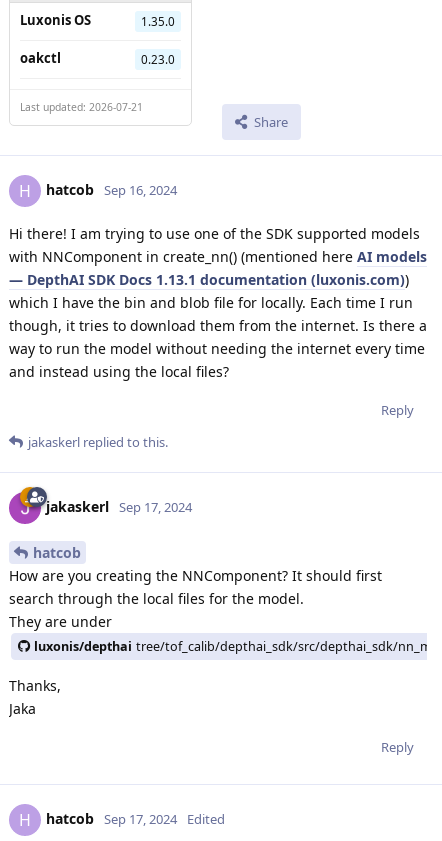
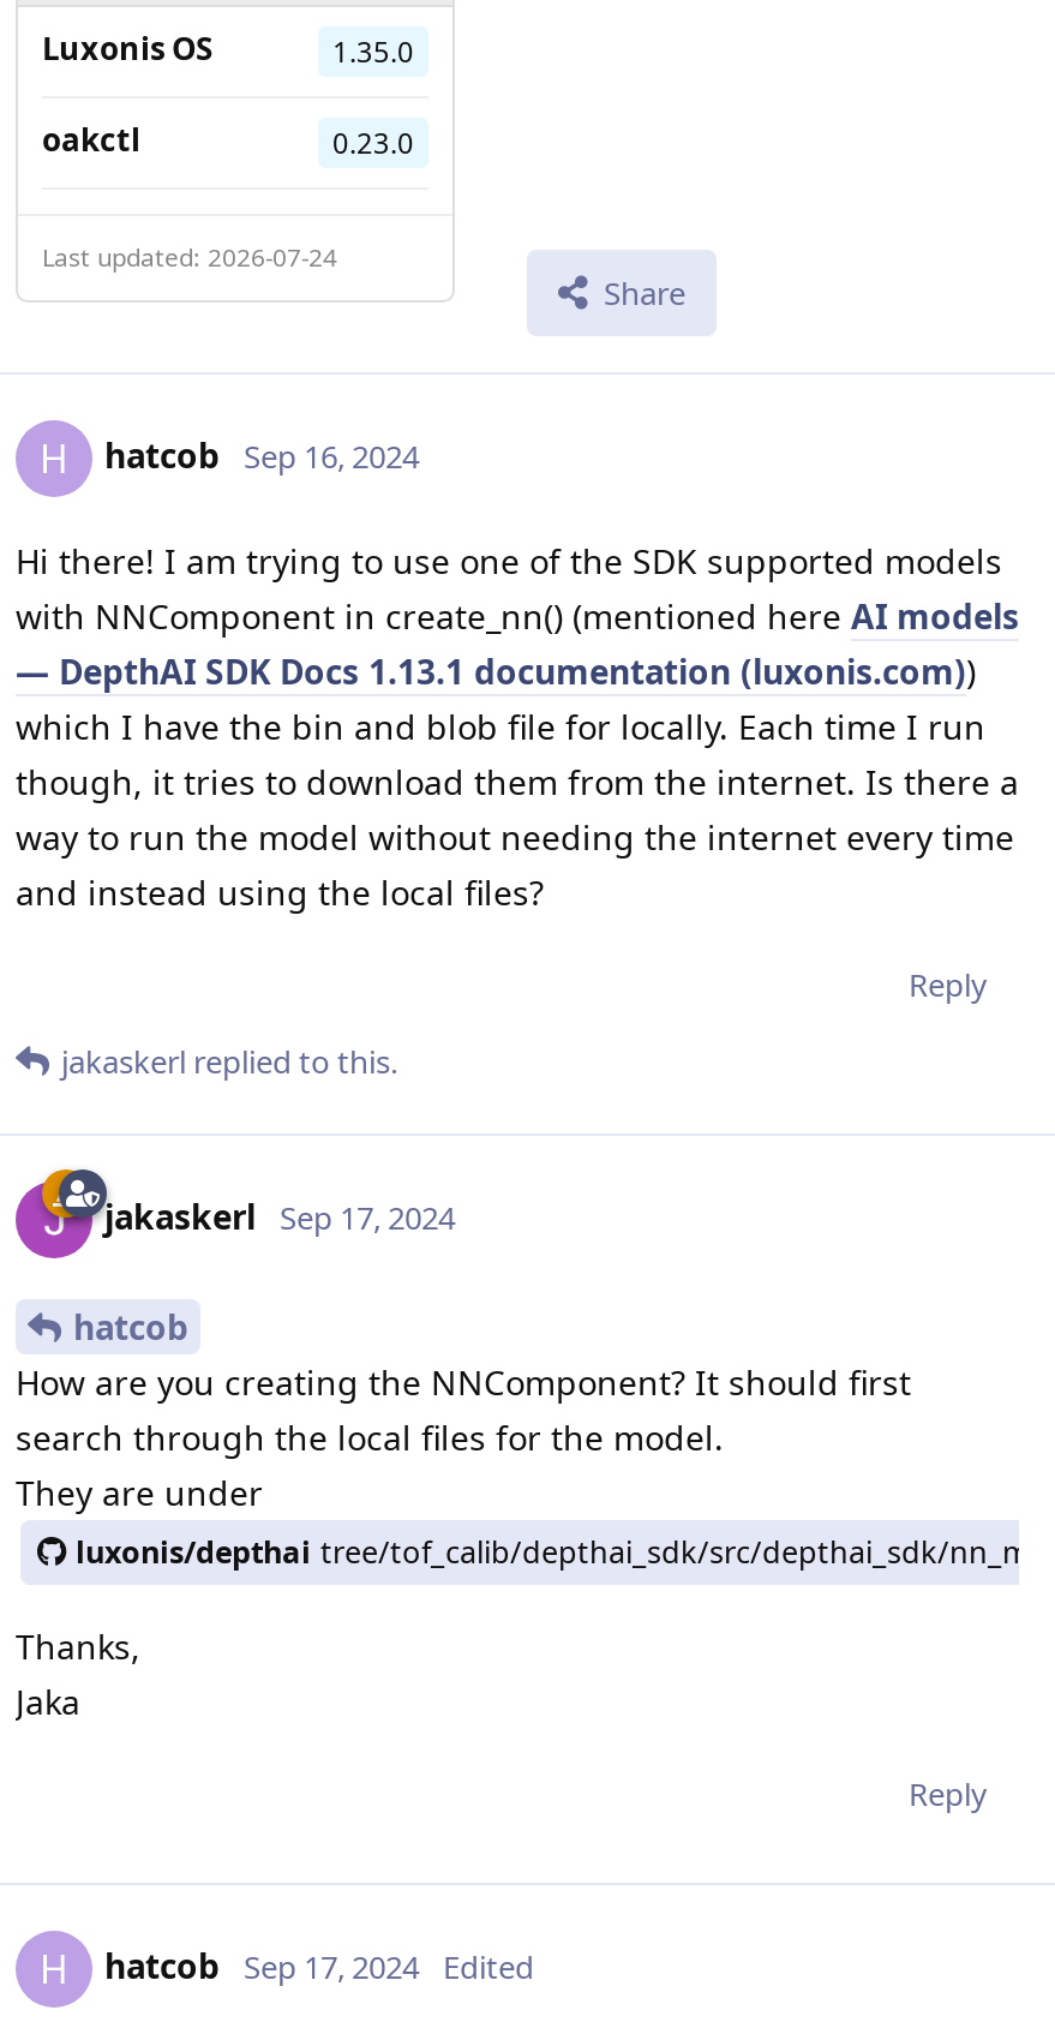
- Last updated: 2026-07-21
+ Last updated: 2026-07-24
